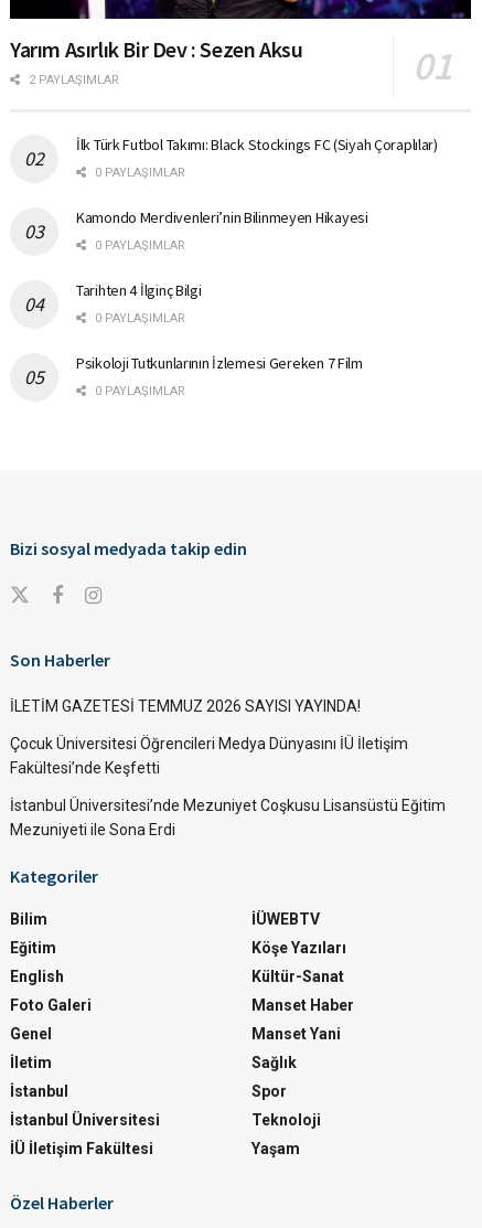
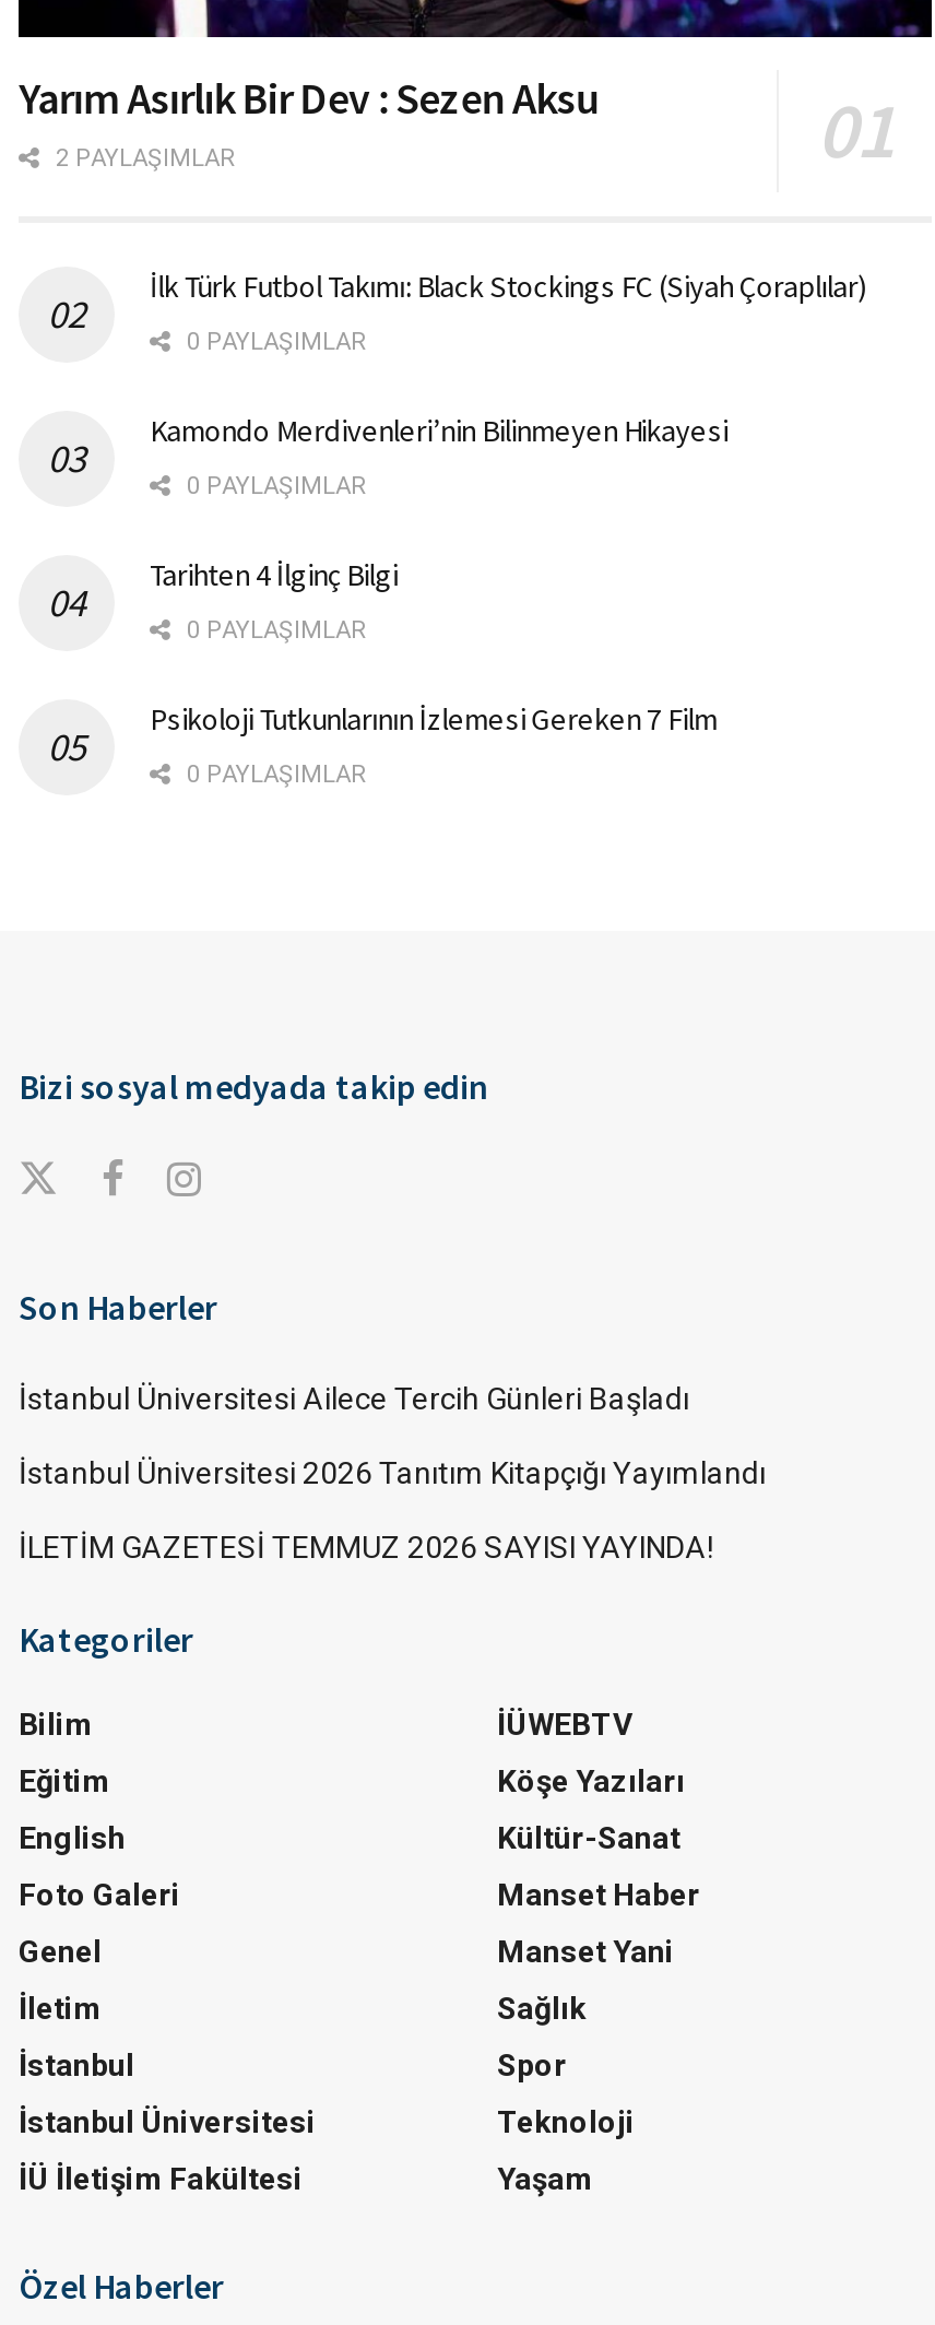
+ İstanbul Üniversitesi Ailece Tercih Günleri Başladı
+ İstanbul Üniversitesi 2026 Tanıtım Kitapçığı Yayımlandı

moved down: İLETİM GAZETESİ TEMMUZ 2026 SAYISI YAYINDA!

- Çocuk Üniversitesi Öğrencileri Medya Dünyasını İÜ İletişim
- Fakültesi’nde Keşfetti
- İstanbul Üniversitesi’nde Mezuniyet Coşkusu Lisansüstü Eğitim
- Mezuniyeti ile Sona Erdi
